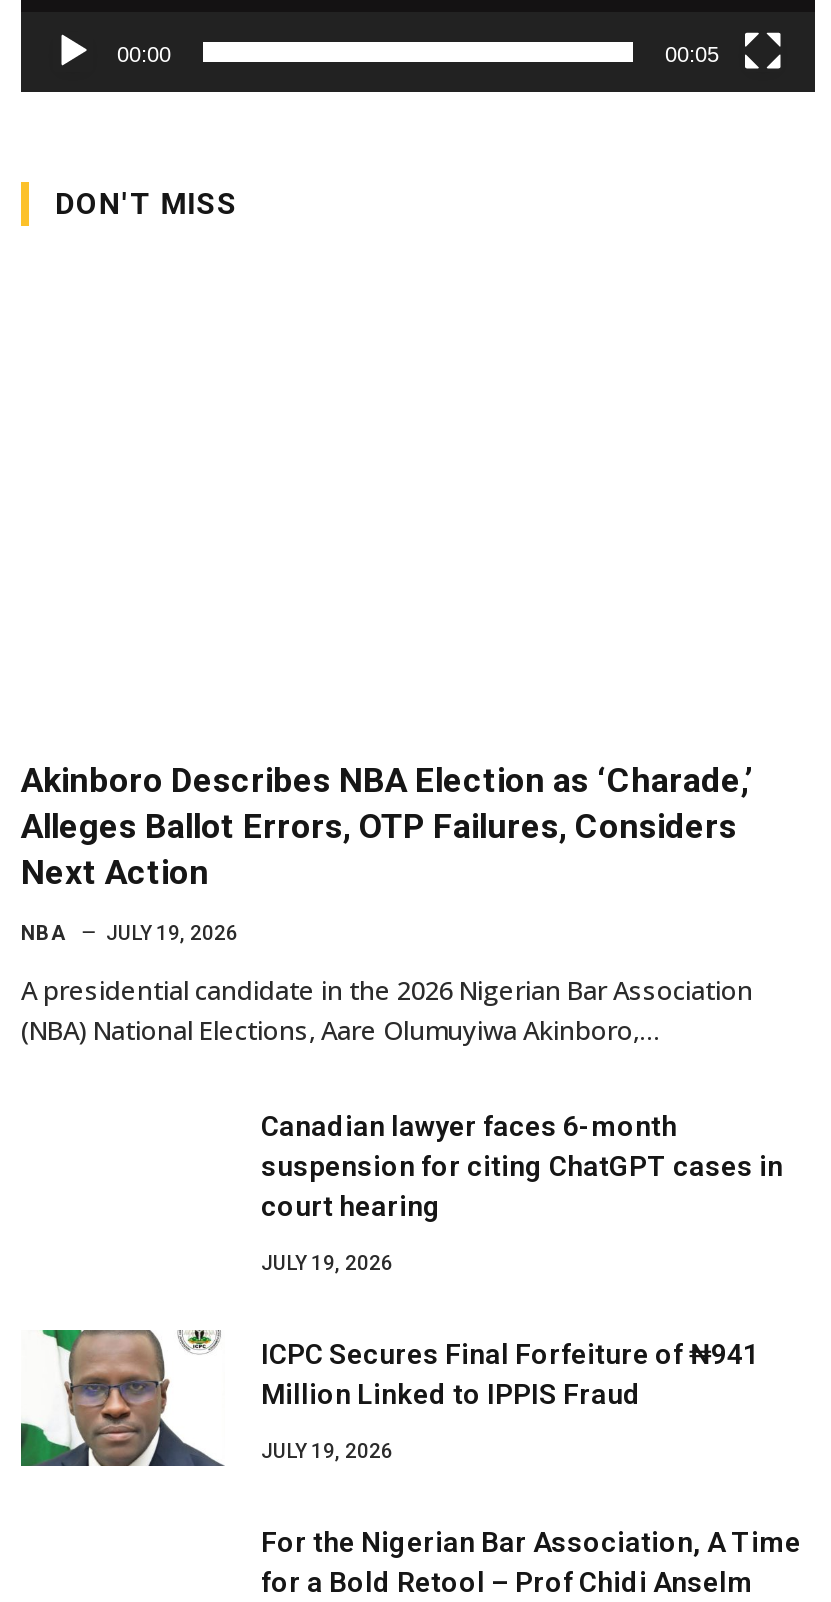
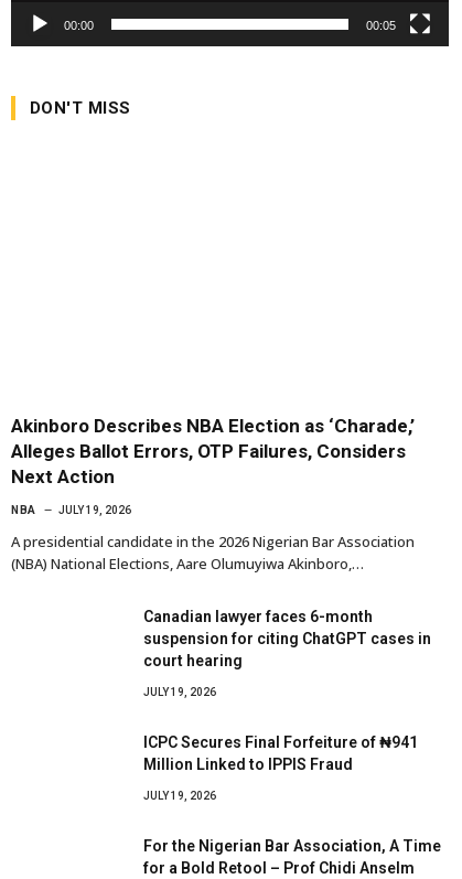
- [image]
